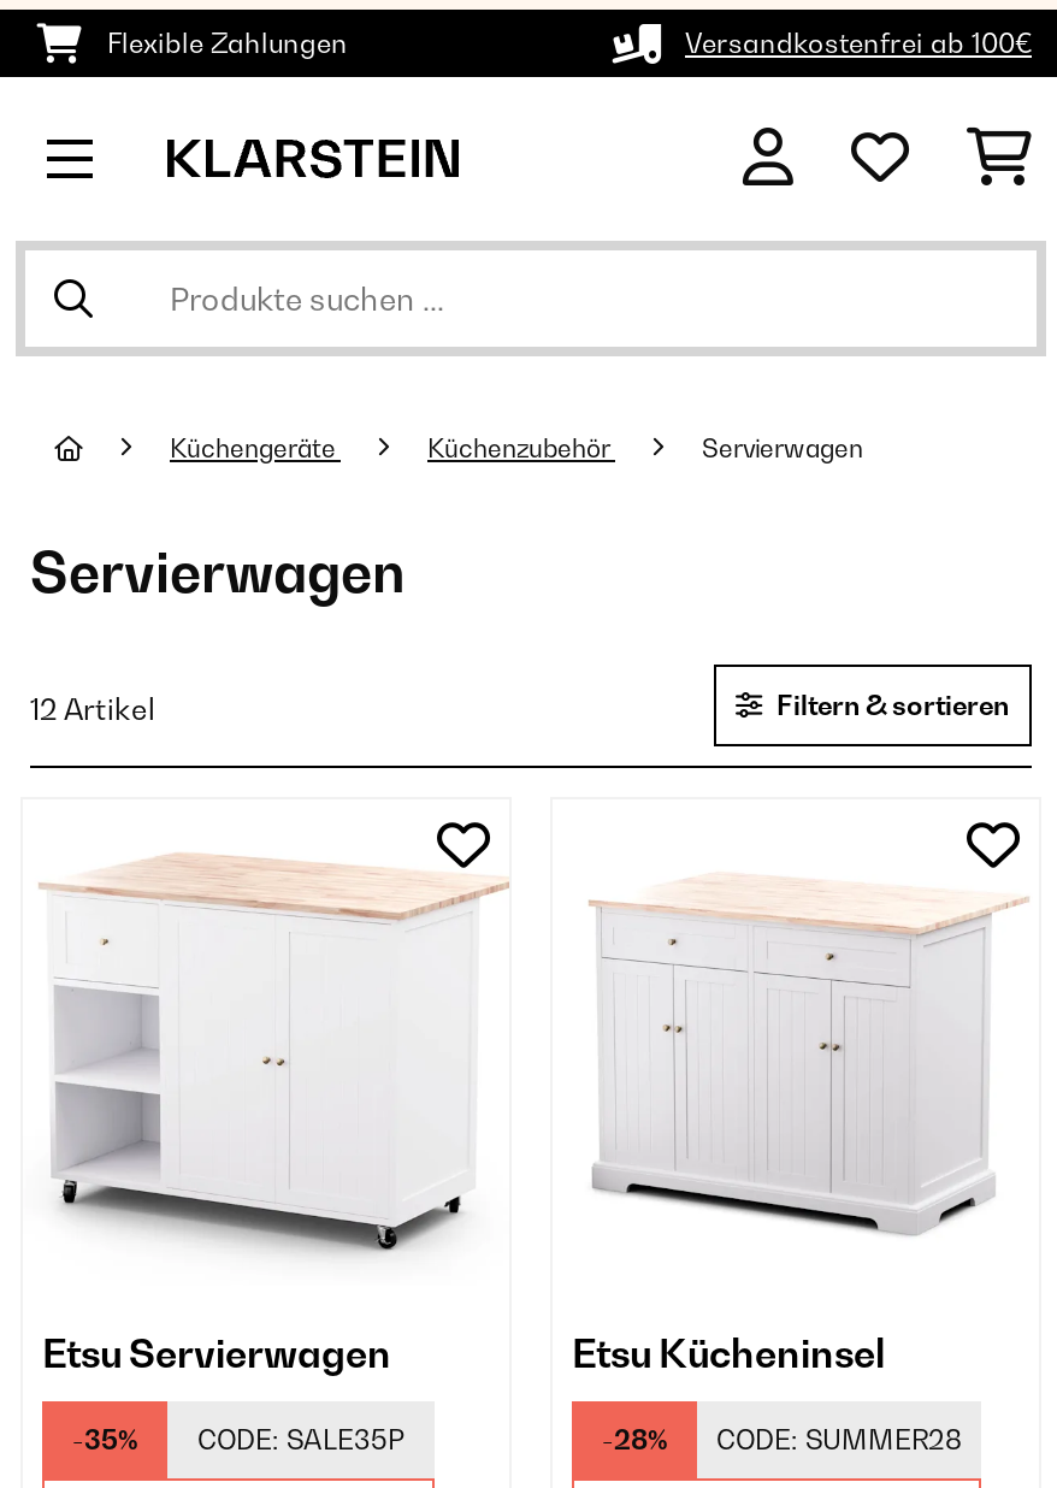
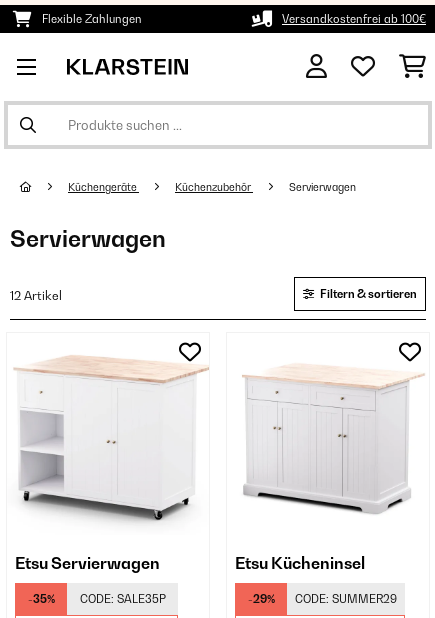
- -28%
+ -29%

- CODE: SUMMER28
+ CODE: SUMMER29
